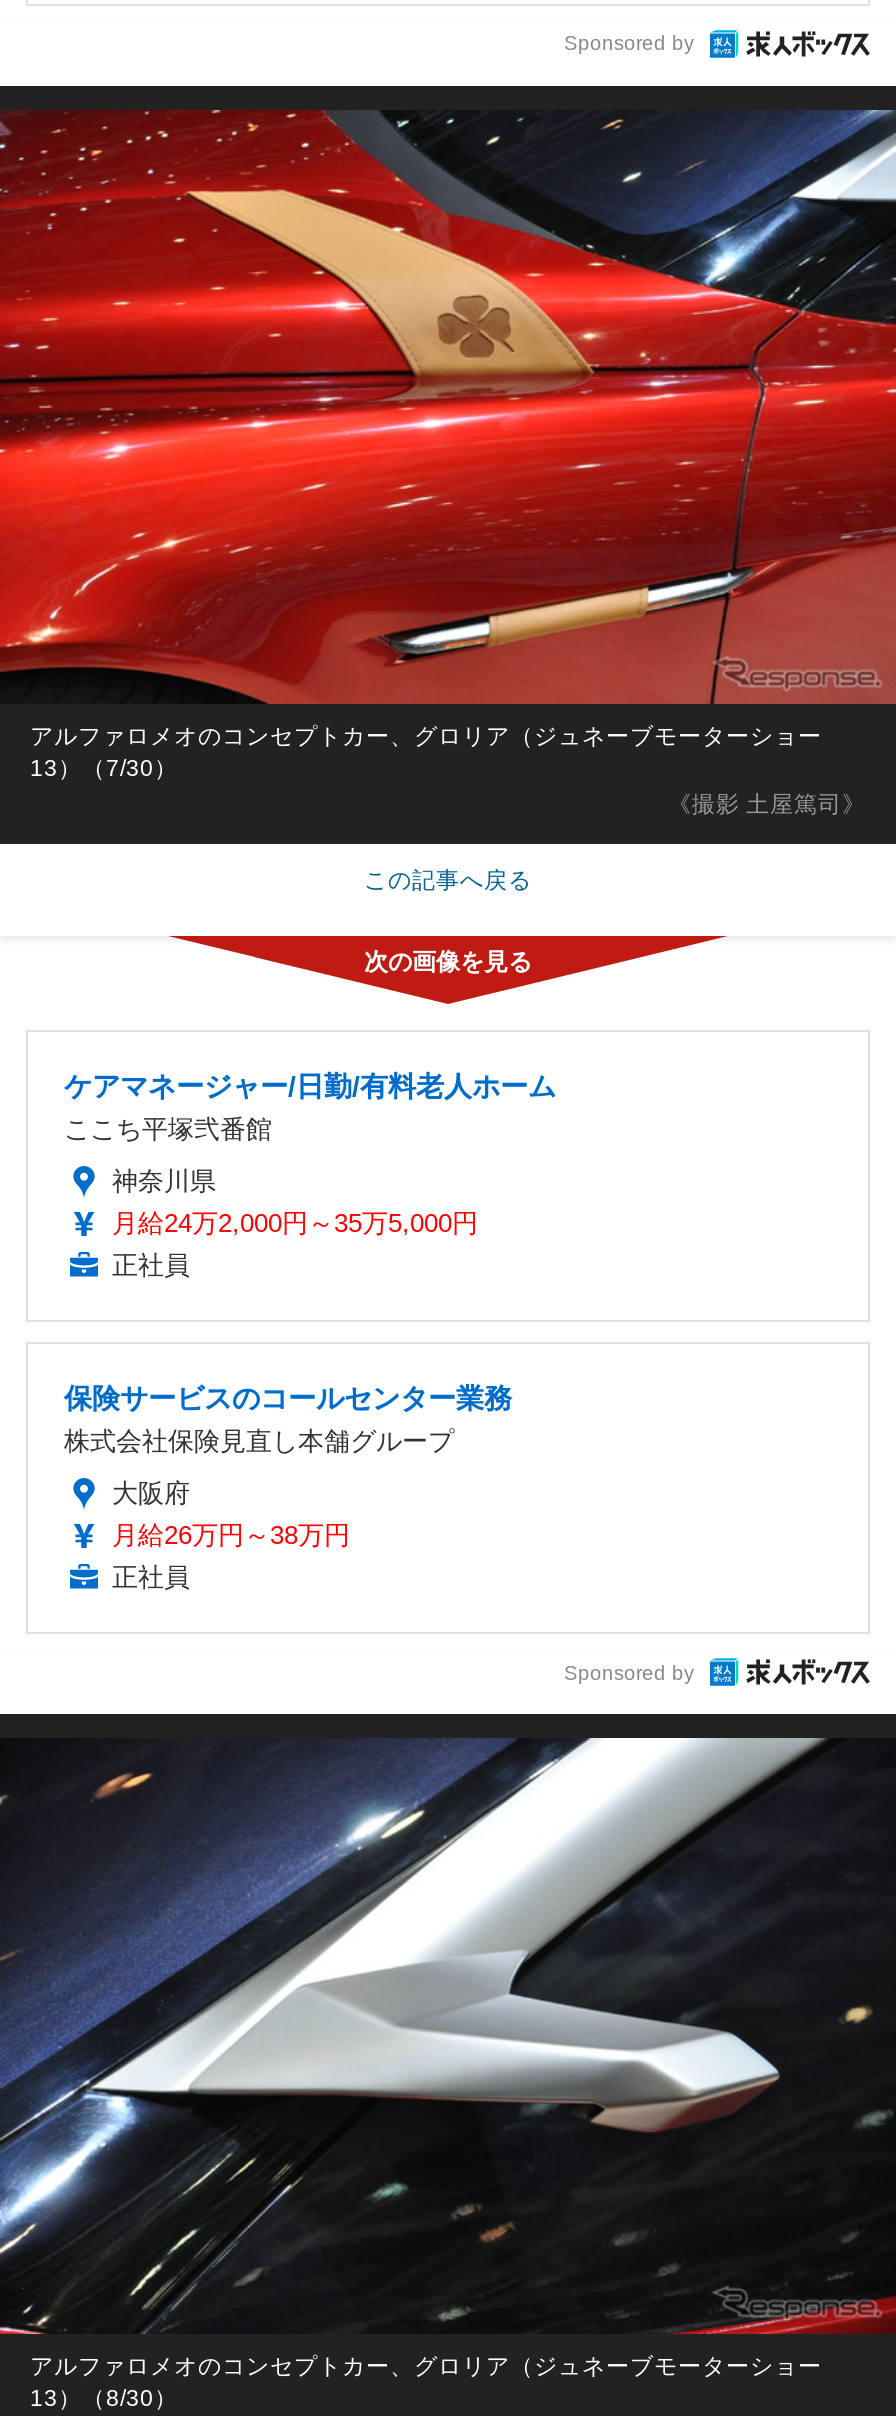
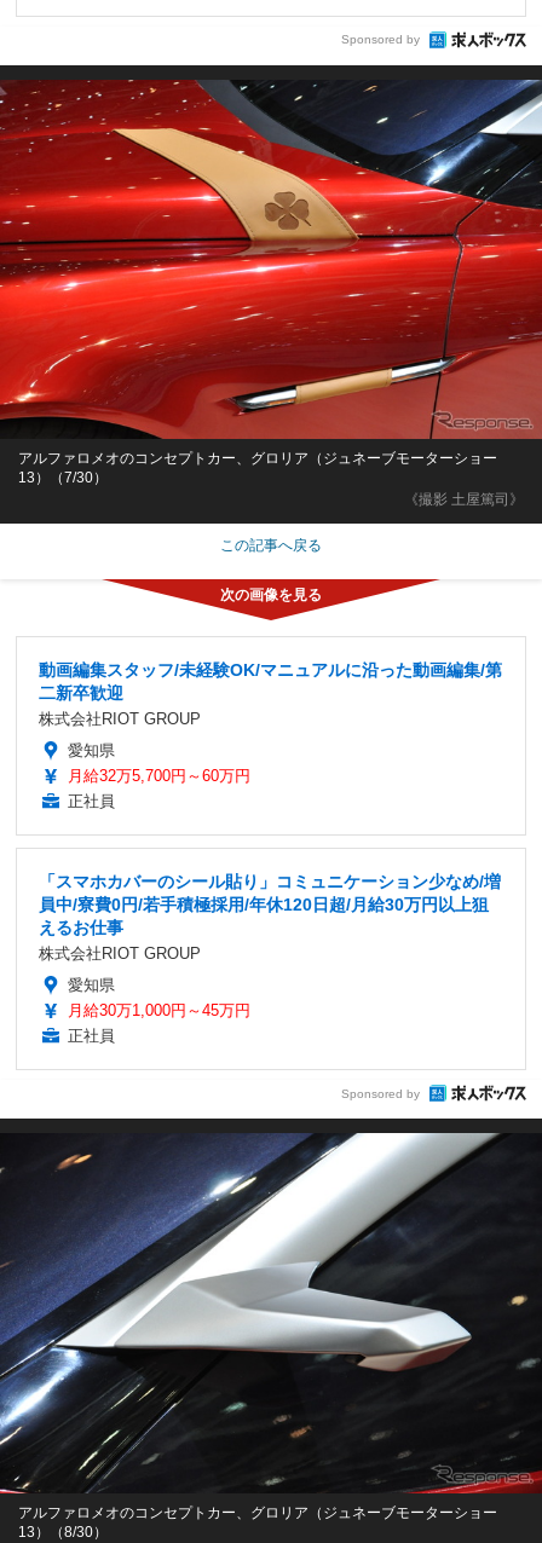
- ケアマネージャー/日勤/有料老人ホーム
- ここち平塚弐番館
+ 動画編集スタッフ/未経験OK/マニュアルに沿った動画編集/第
+ 二新卒歓迎
+ 株式会社RIOT GROUP

- 神奈川県
- 月給24万2,000円～35万5,000円
+ 愛知県
+ 月給32万5,700円～60万円

- 保険サービスのコールセンター業務
- 株式会社保険見直し本舗グループ
+ 「スマホカバーのシール貼り」コミュニケーション少なめ/増
+ 員中/寮費0円/若手積極採用/年休120日超/月給30万円以上狙
+ えるお仕事
+ 株式会社RIOT GROUP

- 大阪府
- 月給26万円～38万円
+ 愛知県
+ 月給30万1,000円～45万円
